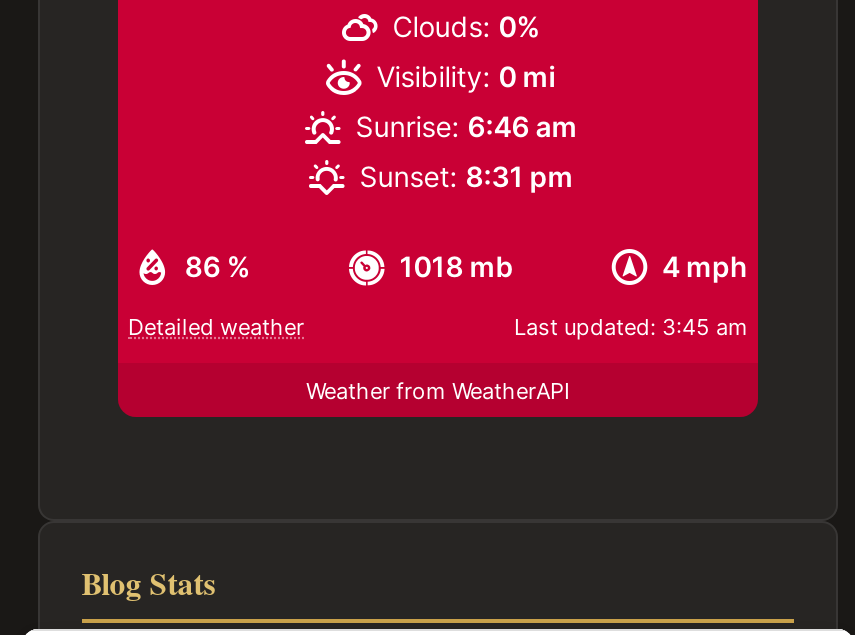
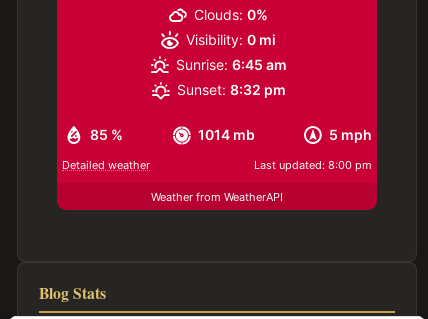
- Sunrise: 6:46 am
+ Sunrise: 6:45 am

- Sunset: 8:31 pm
+ Sunset: 8:32 pm

- 86 %
- 1018 mb
- 4 mph
+ 85 %
+ 1014 mb
+ 5 mph

- Last updated: 3:45 am
+ Last updated: 8:00 pm
